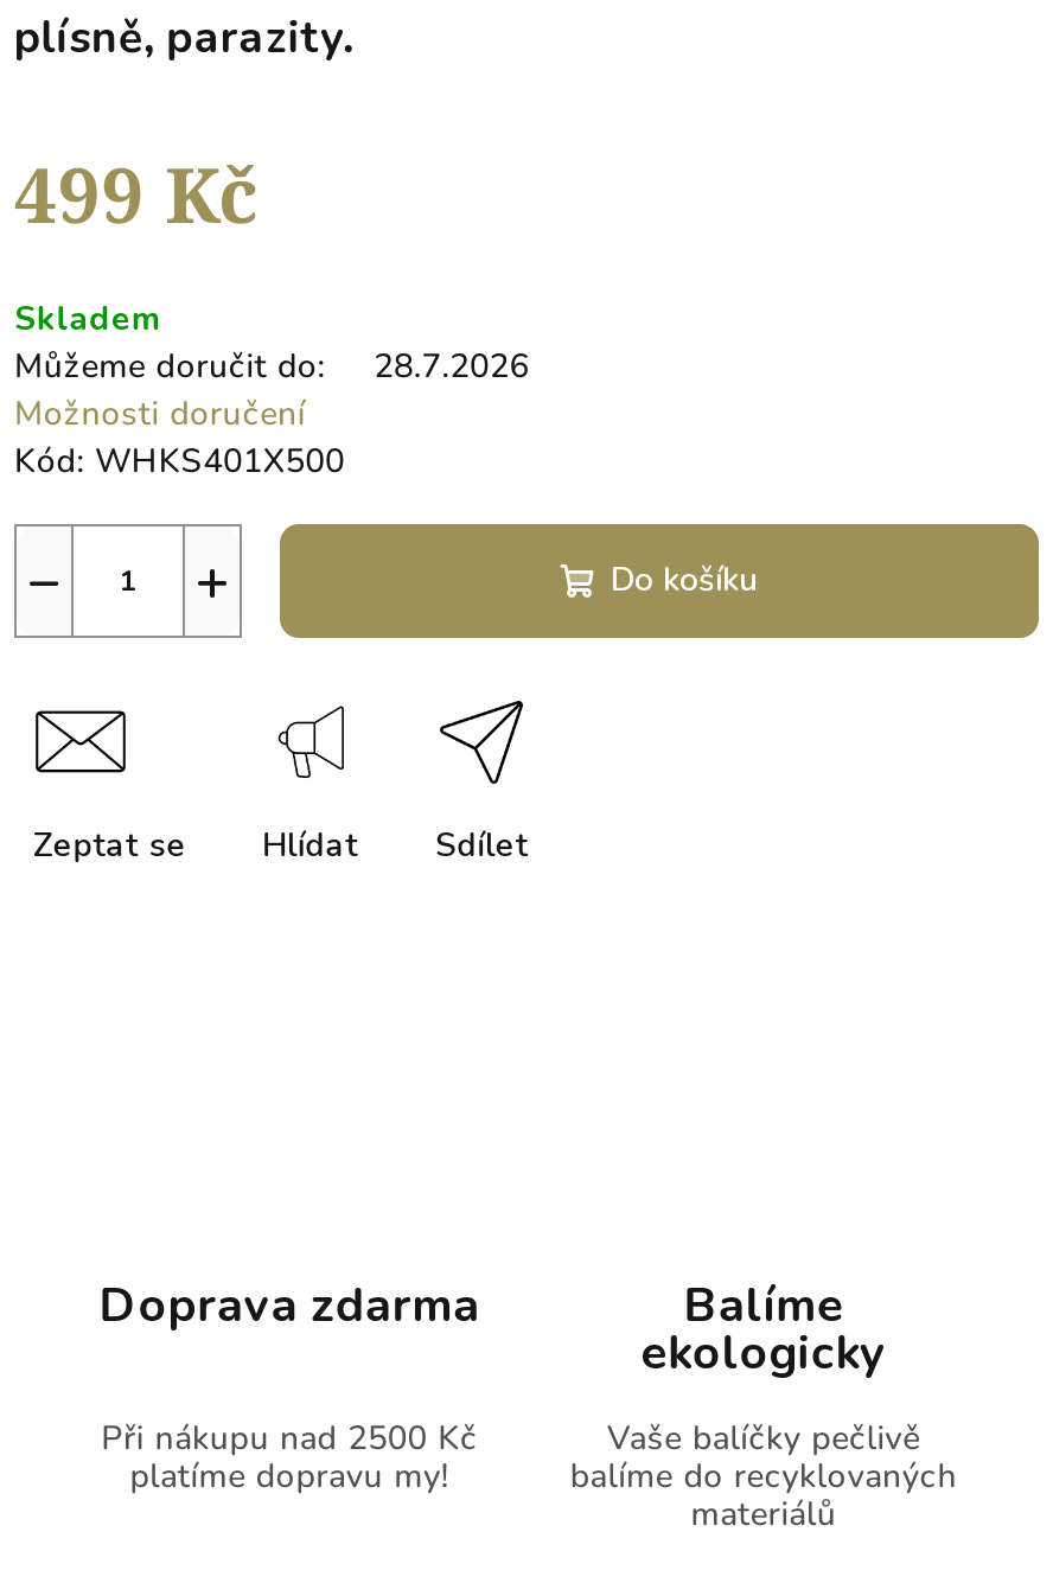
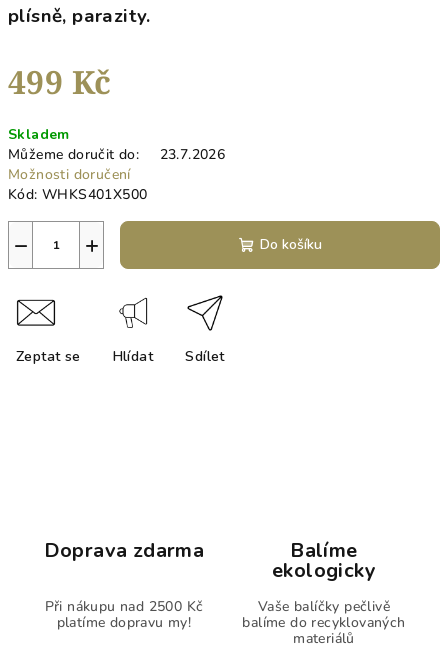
- Můžeme doručit do: 28.7.2026
+ Můžeme doručit do: 23.7.2026
